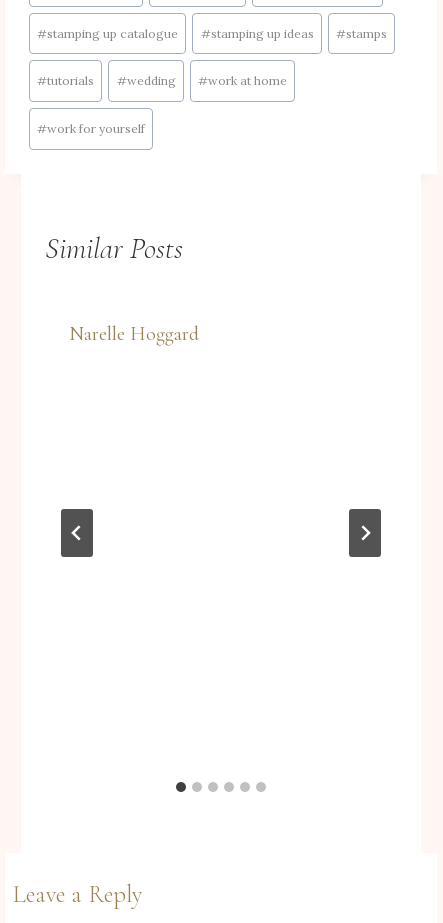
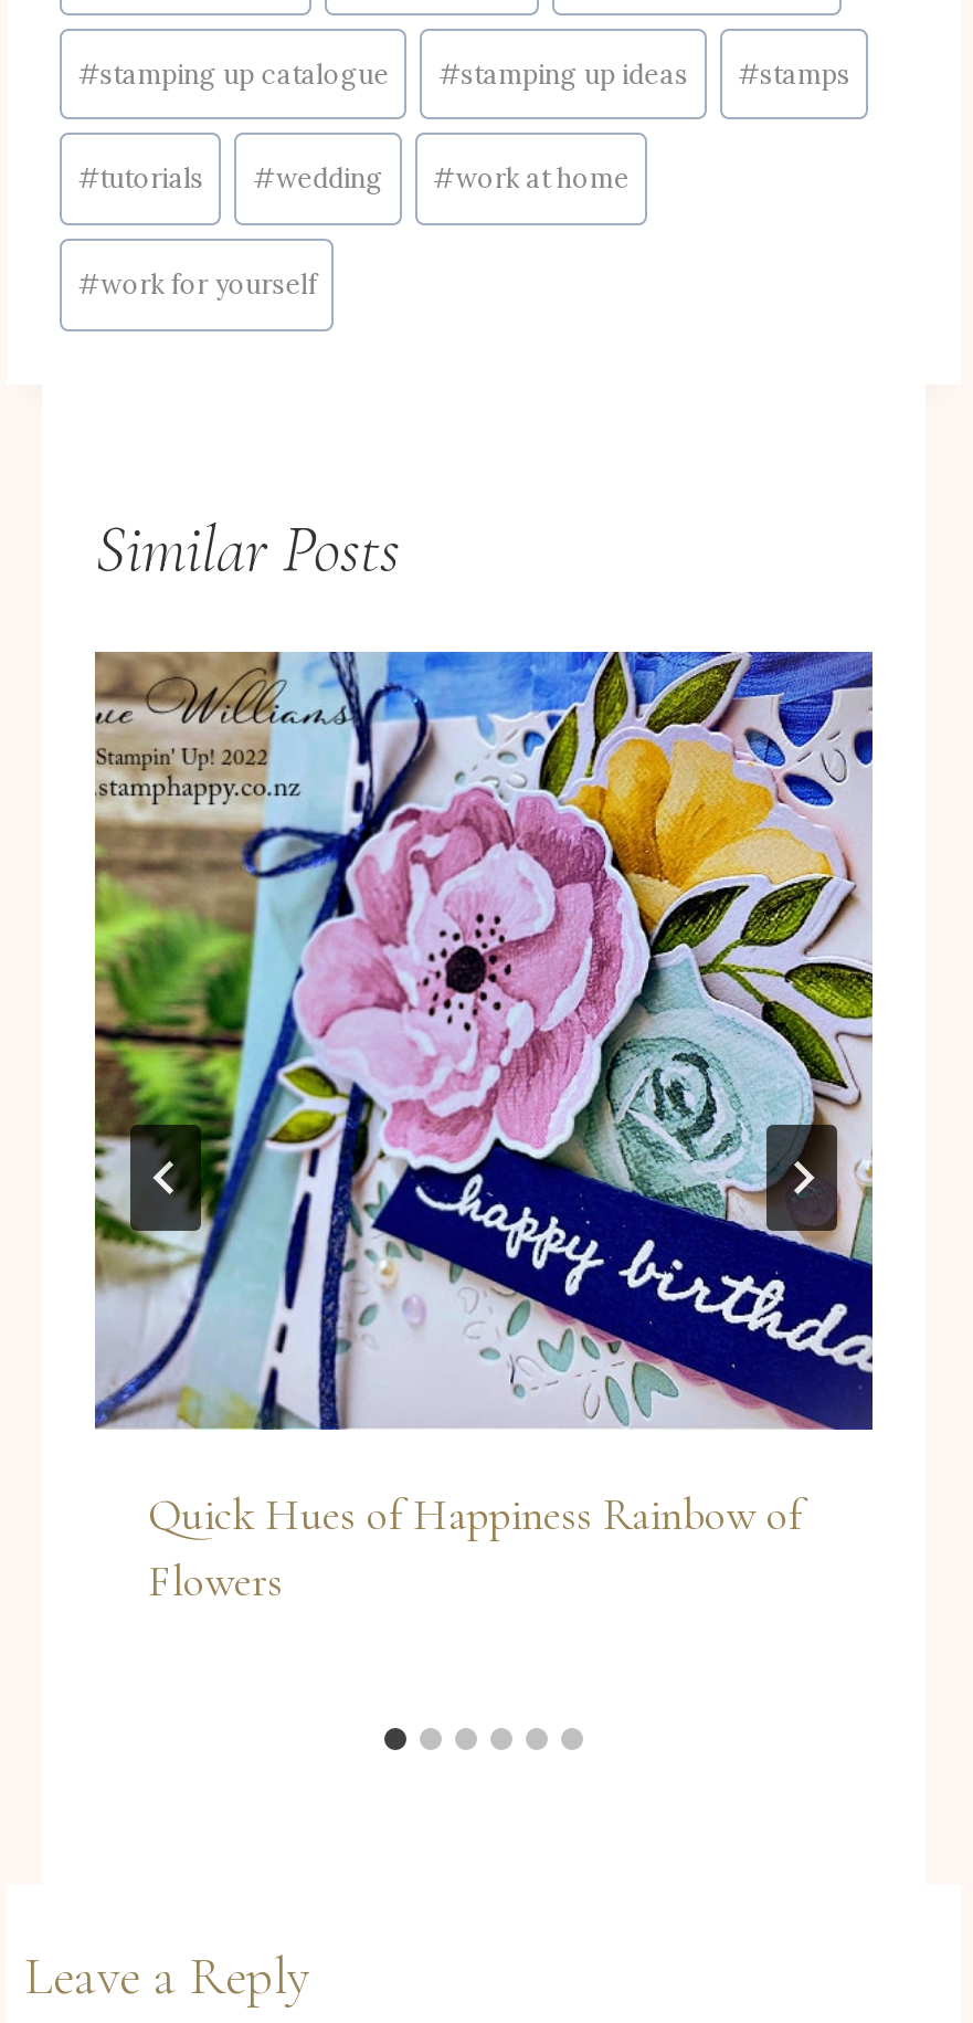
+ [image]

- Narelle Hoggard
+ Quick Hues of Happiness Rainbow of
+ Flowers
